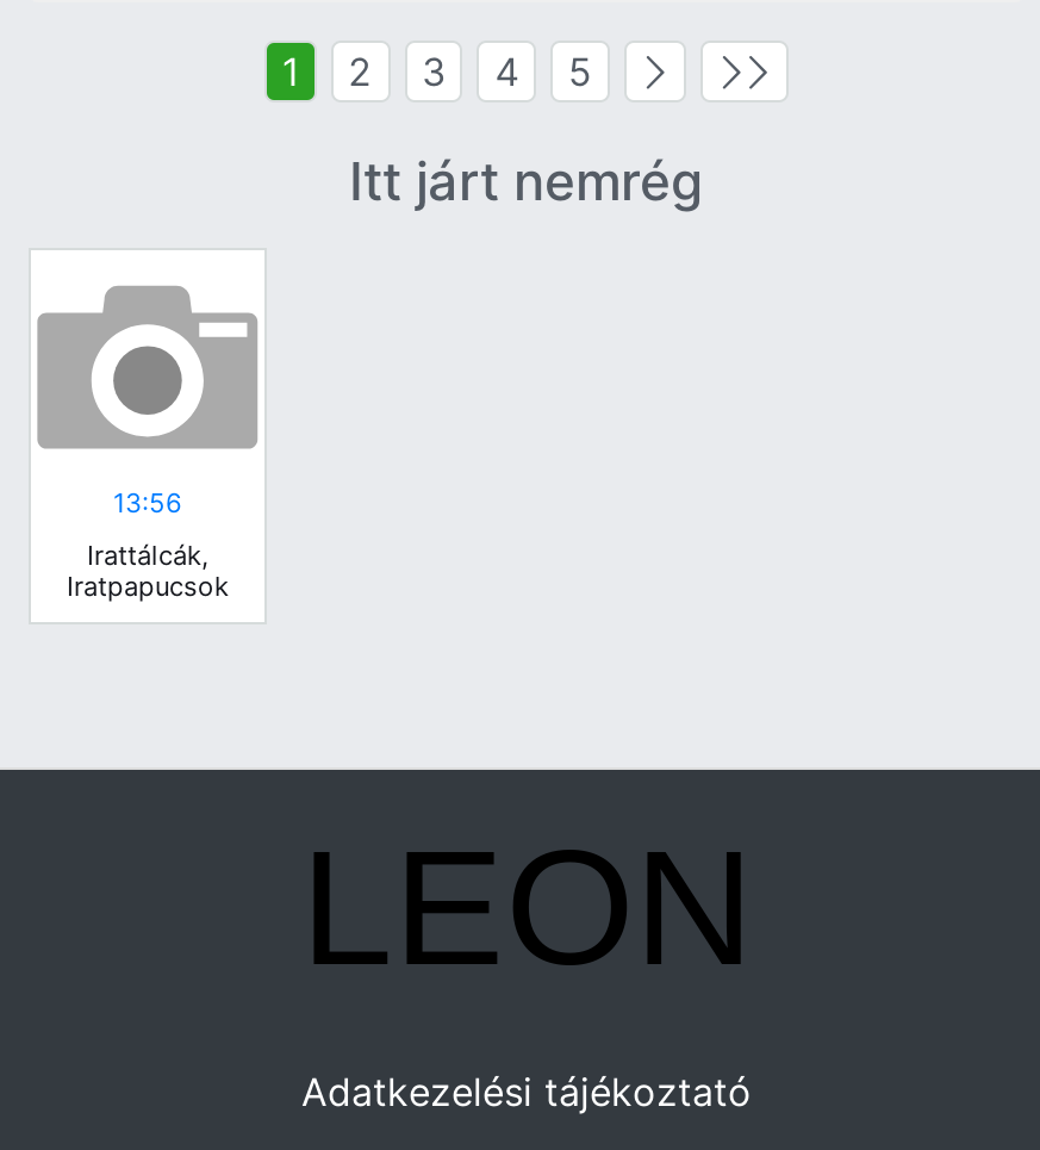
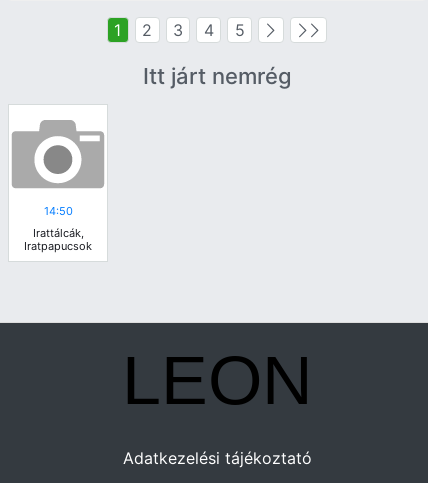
- 13:56
+ 14:50
